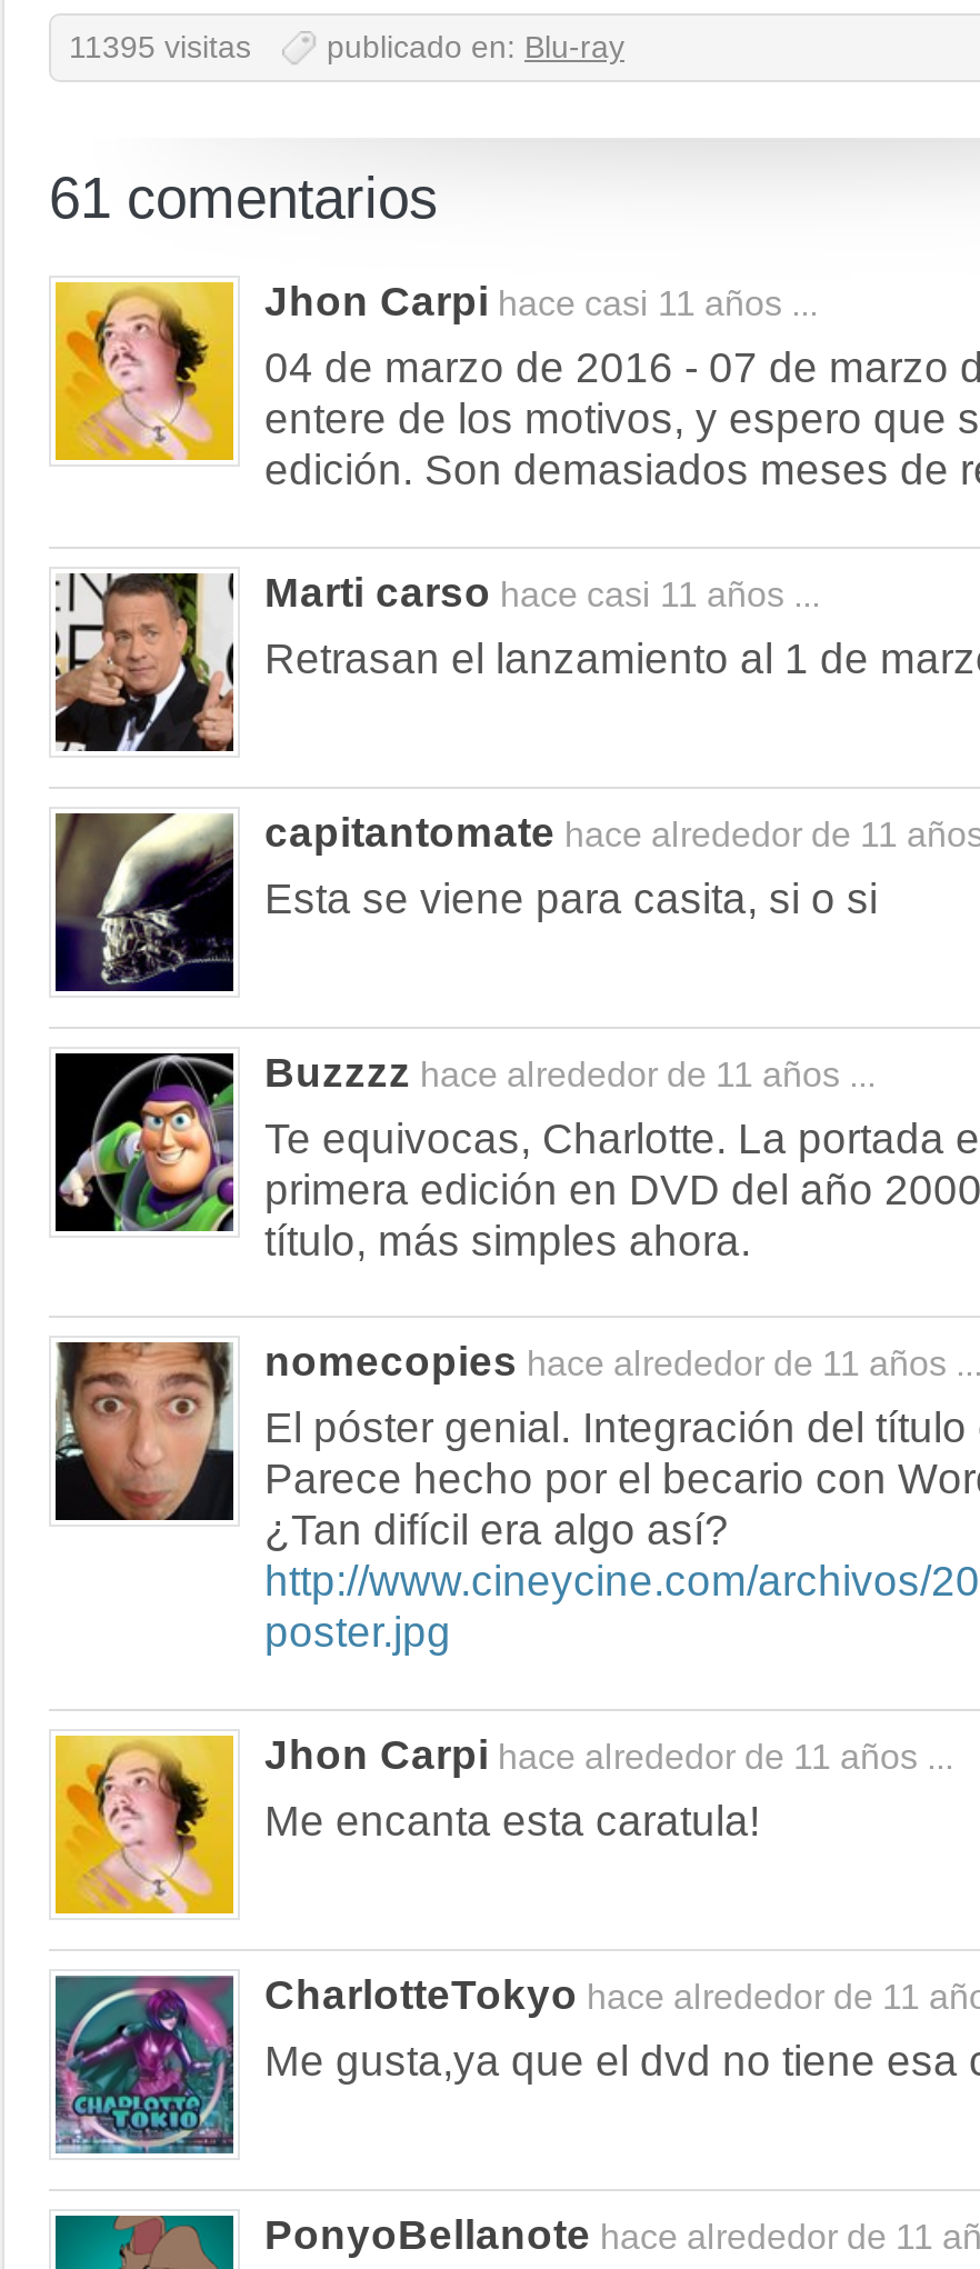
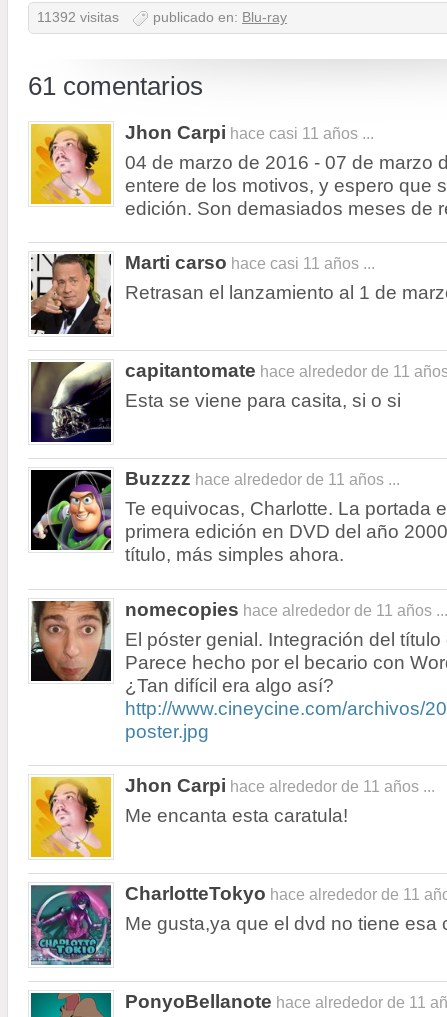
- 11395 visitas publicado en: Blu-ray
+ 11392 visitas publicado en: Blu-ray
